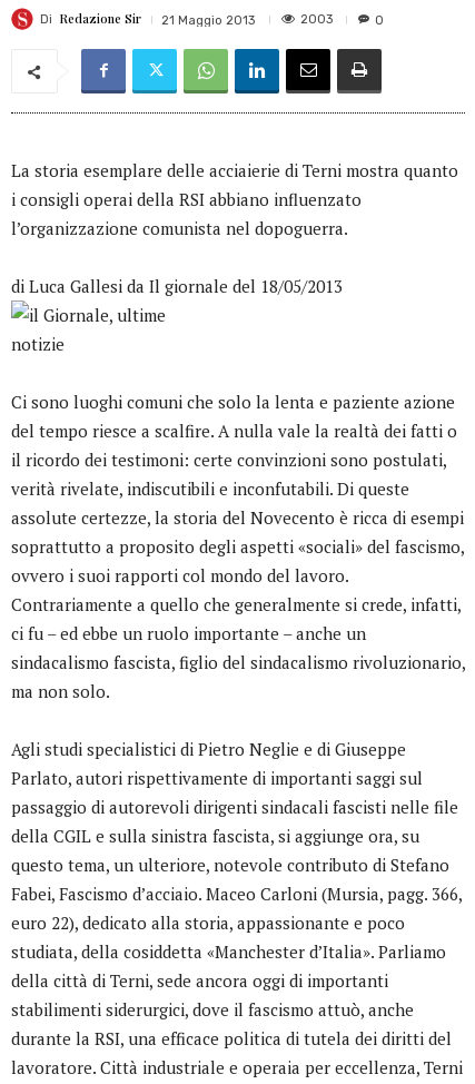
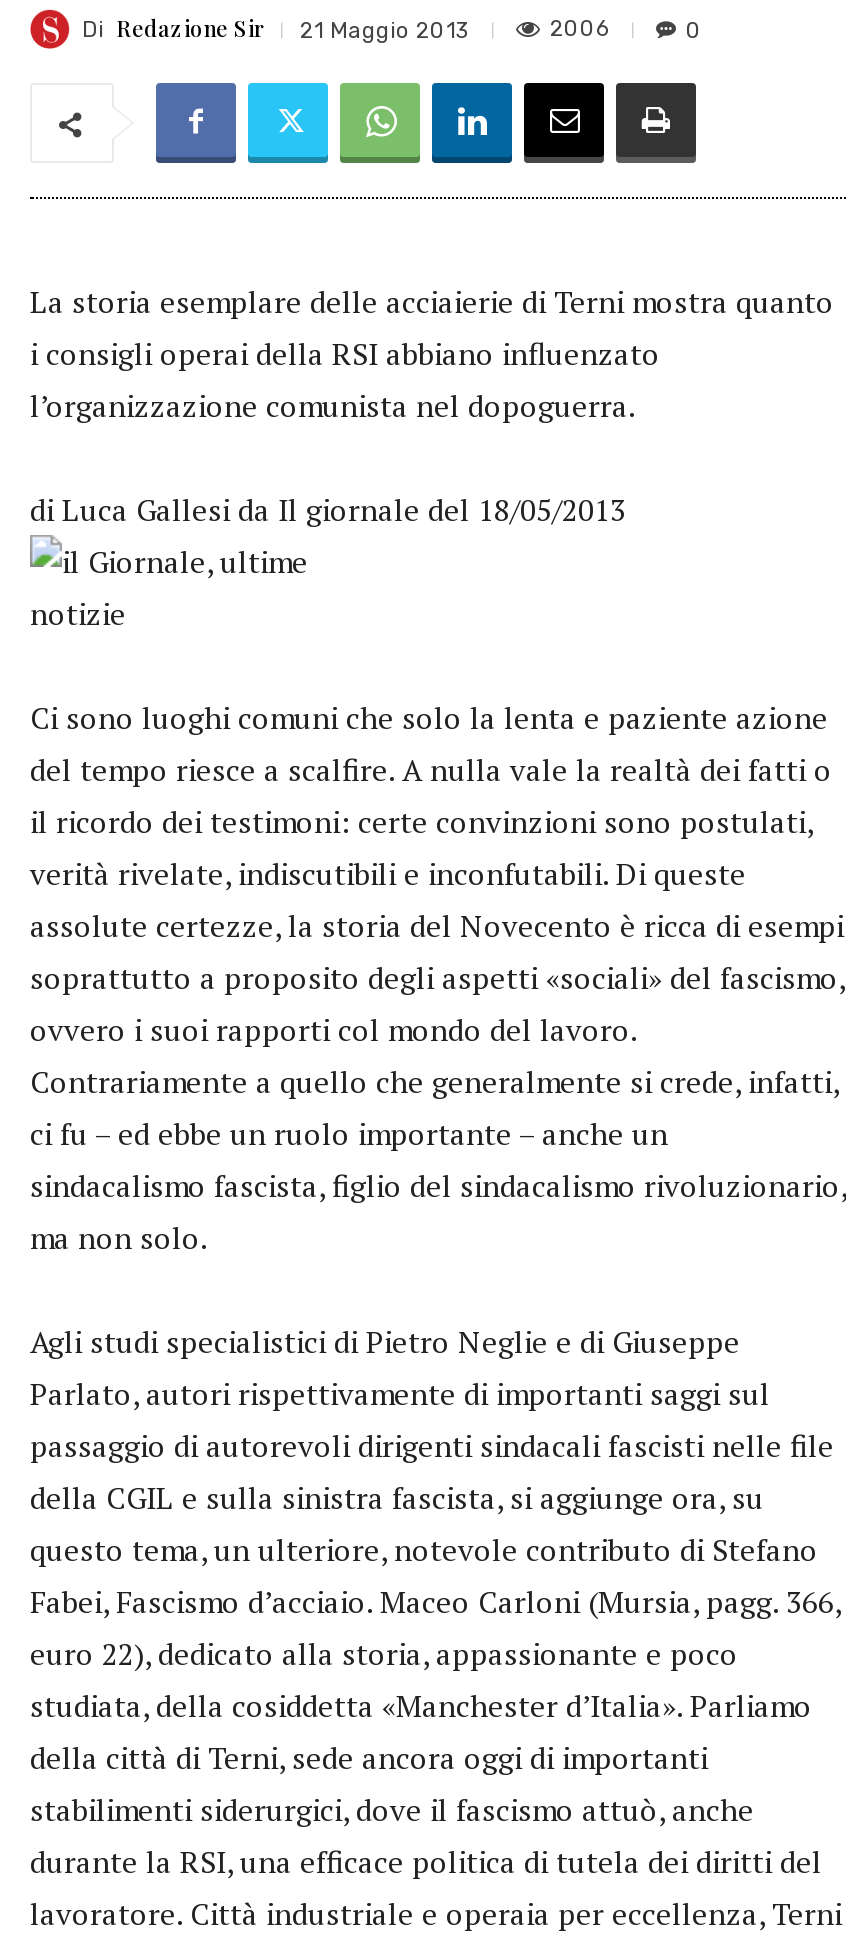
- 2003
+ 2006
